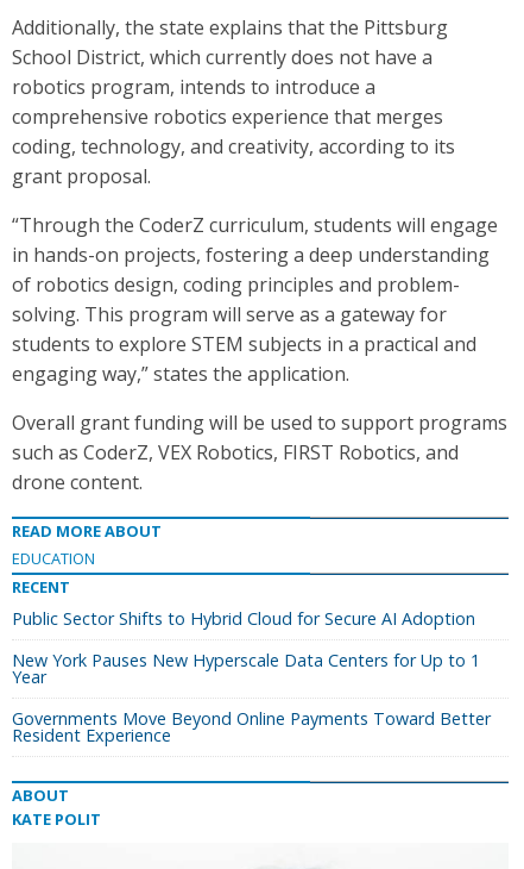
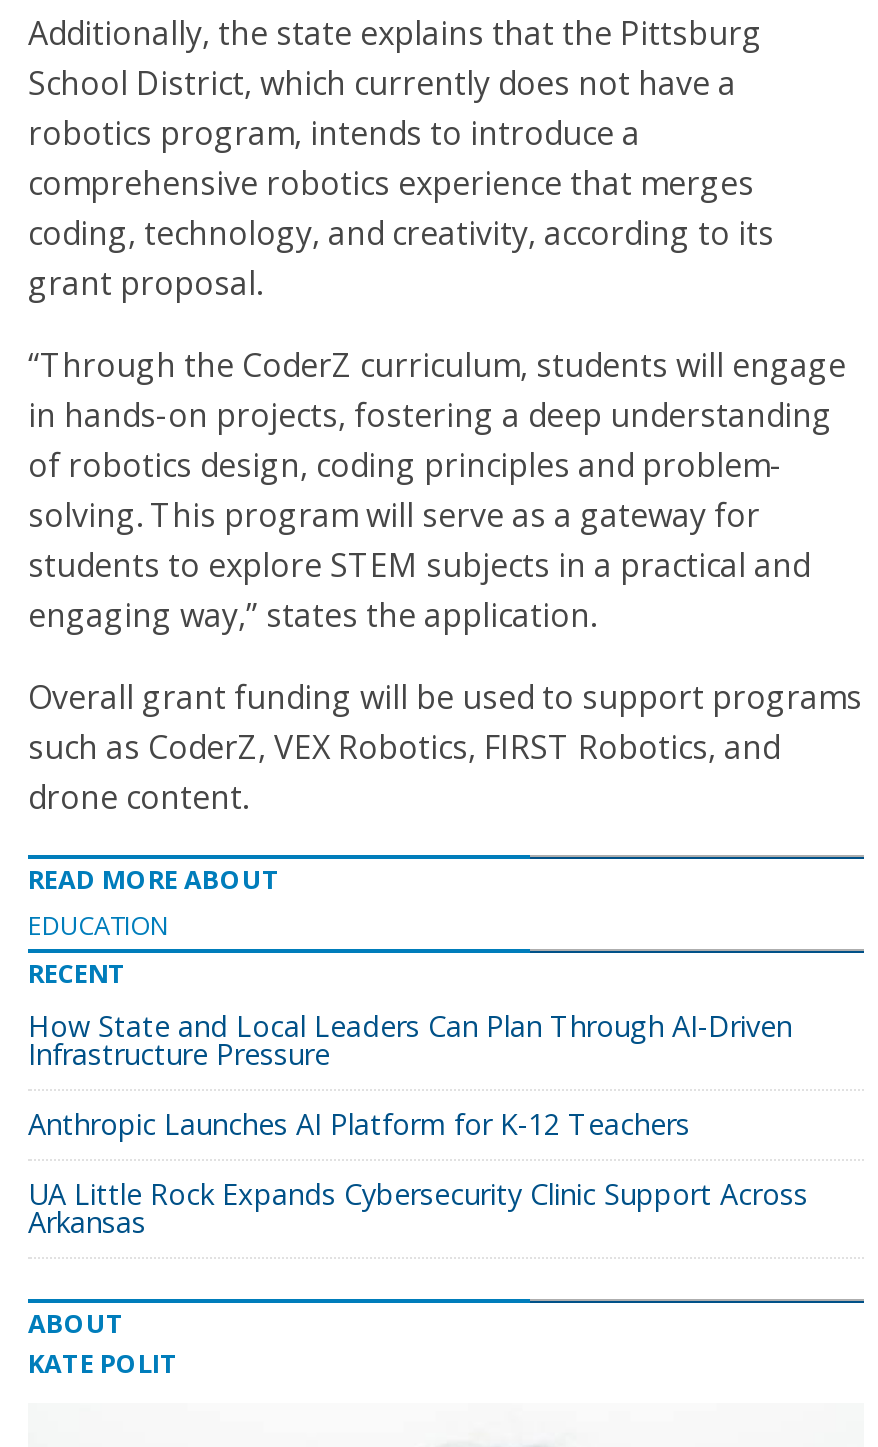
- Public Sector Shifts to Hybrid Cloud for Secure AI Adoption
+ How State and Local Leaders Can Plan Through AI-Driven
+ Infrastructure Pressure

- New York Pauses New Hyperscale Data Centers for Up to 1
- Year
+ Anthropic Launches AI Platform for K-12 Teachers

- Governments Move Beyond Online Payments Toward Better
- Resident Experience
+ UA Little Rock Expands Cybersecurity Clinic Support Across
+ Arkansas
